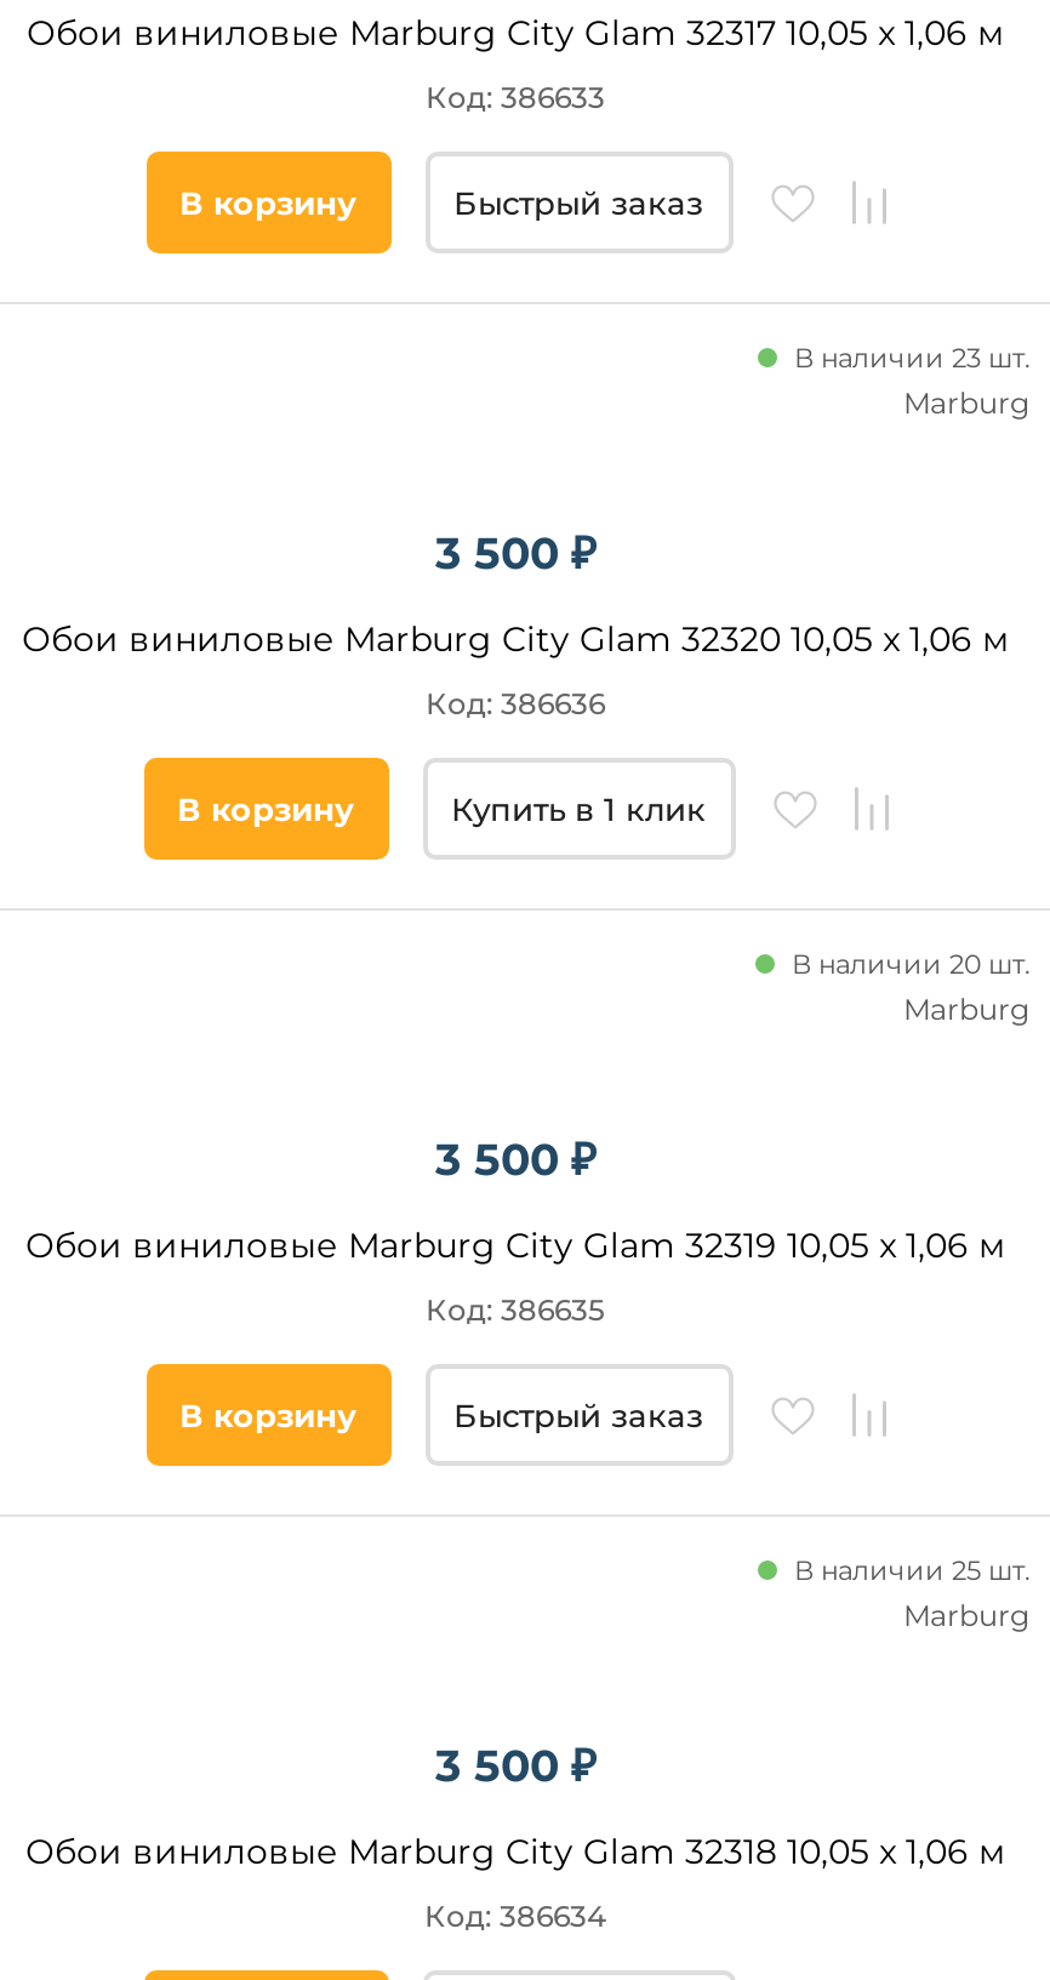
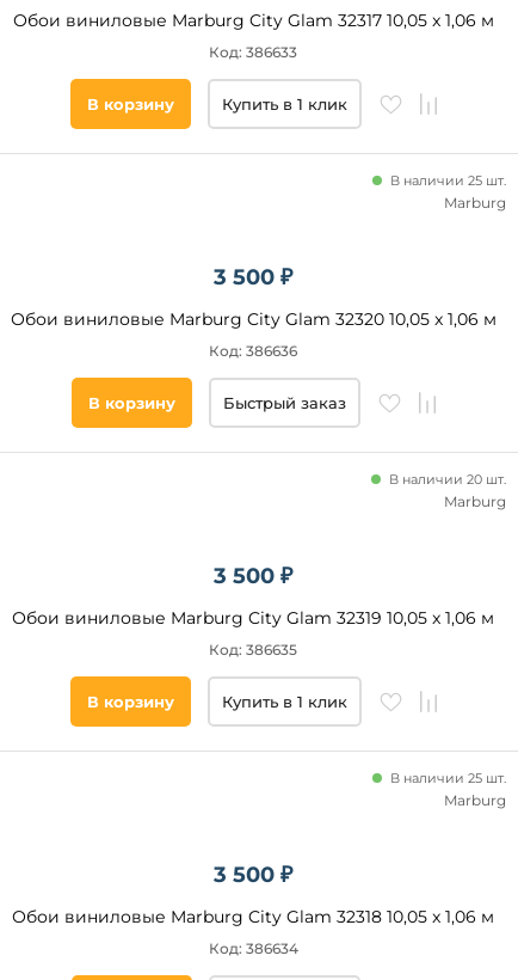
- Быстрый заказ
+ Купить в 1 клик

- В наличии 23 шт.
+ В наличии 25 шт.

- Купить в 1 клик
+ Быстрый заказ

- Быстрый заказ
+ Купить в 1 клик
